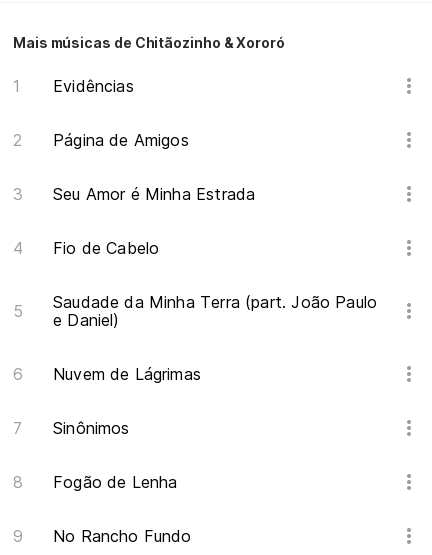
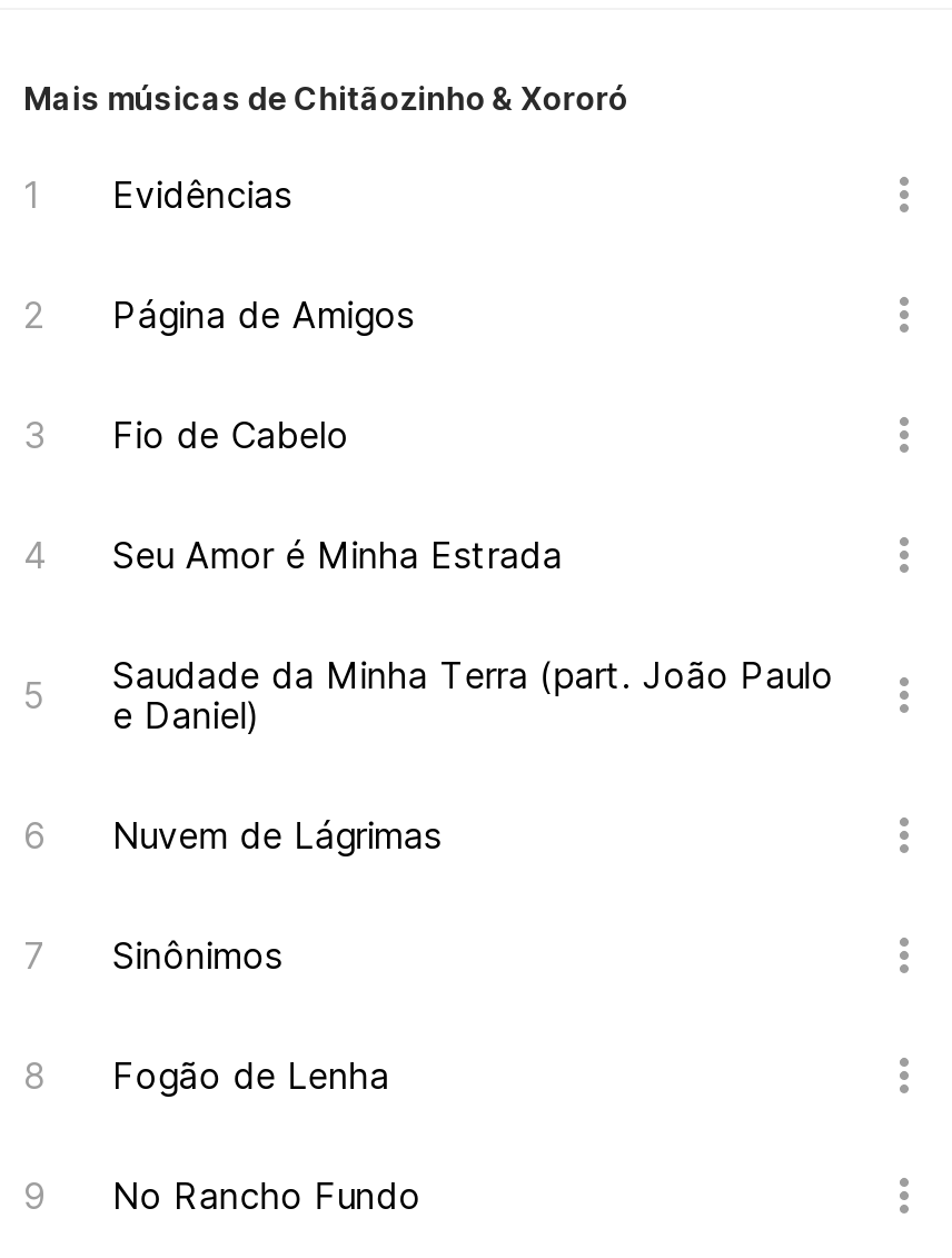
moved down: Seu Amor é Minha Estrada

moved up: Fio de Cabelo
